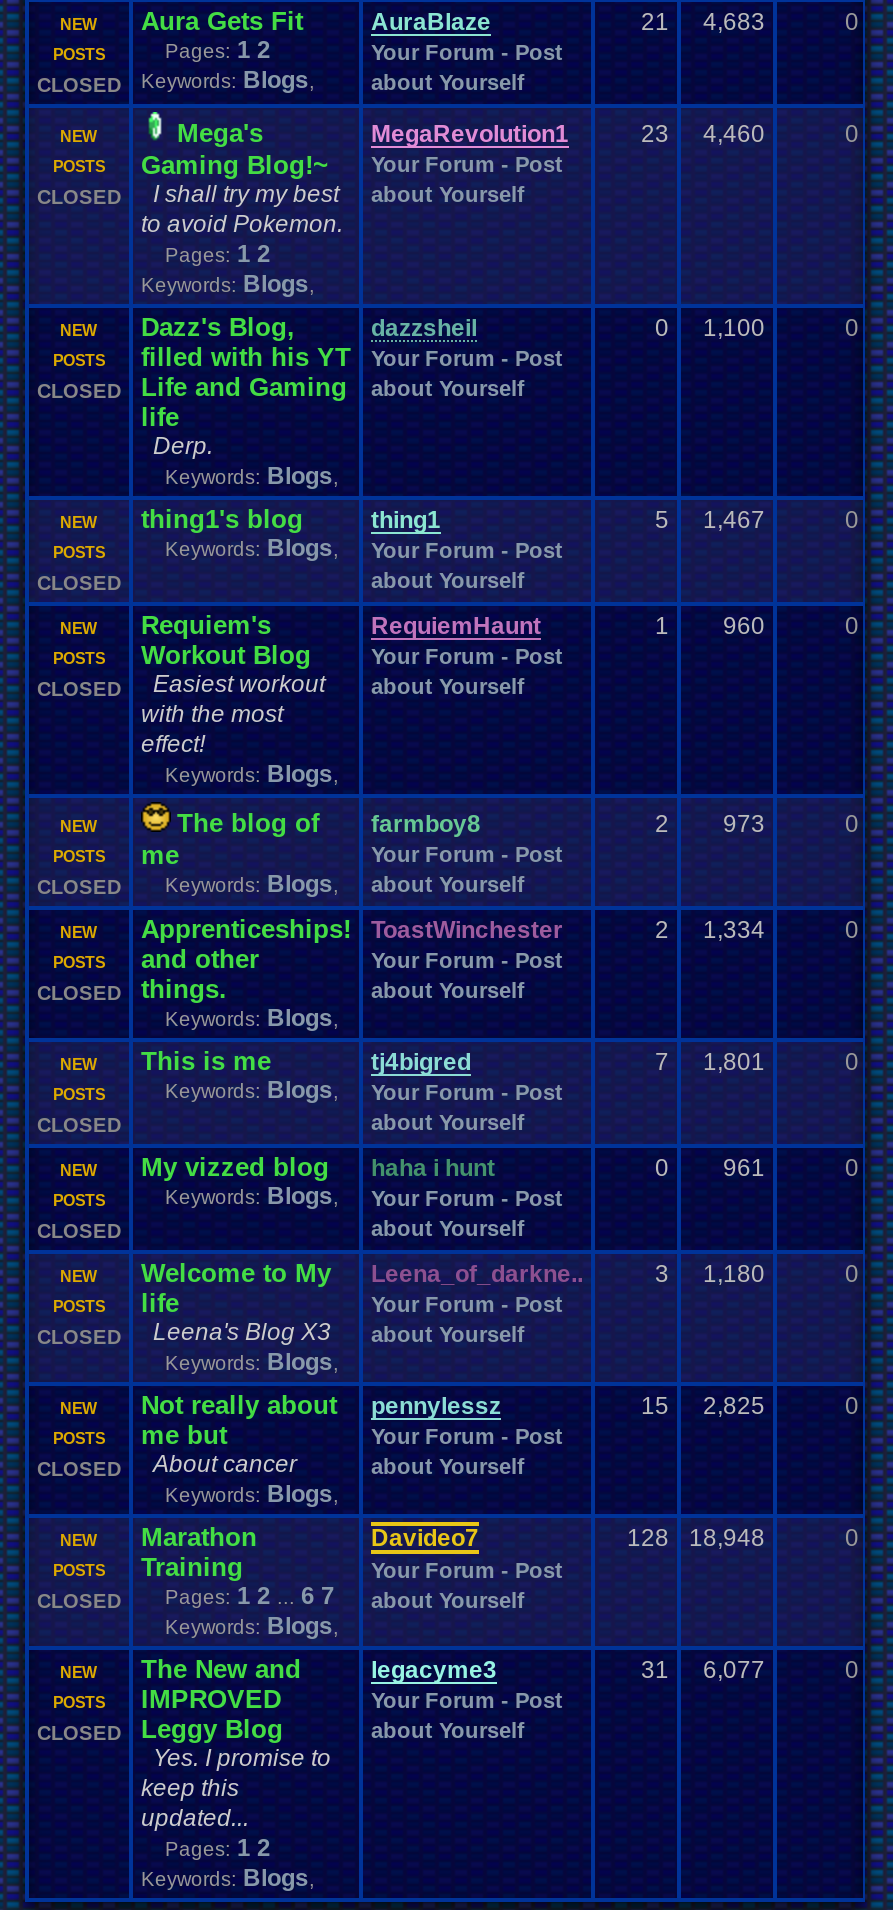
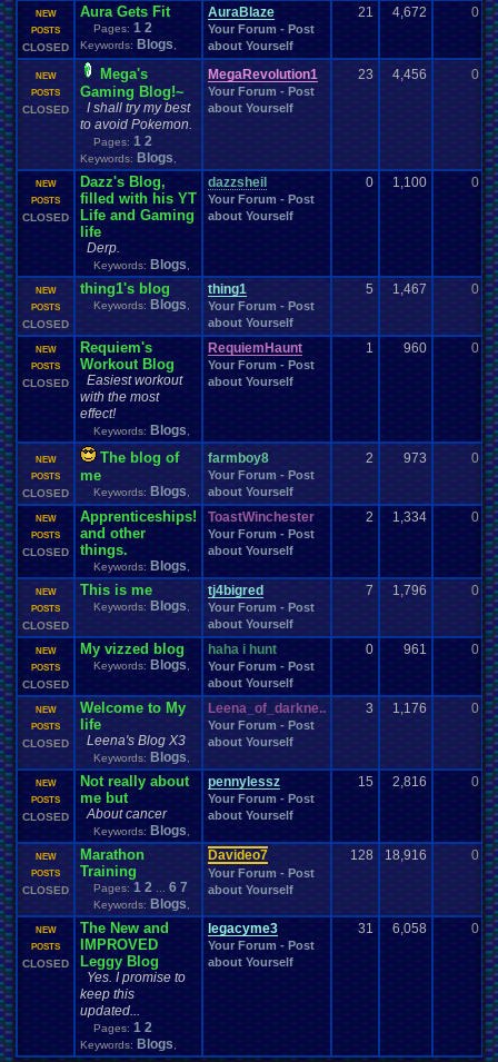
- 21 4,683
+ 21 4,672

- 23 4,460
+ 23 4,456

- 7 1,801
+ 7 1,796

- 3 1,180
+ 3 1,176

- 15 2,825
+ 15 2,816

- 128 18,948
+ 128 18,916

- 31 6,077
+ 31 6,058
